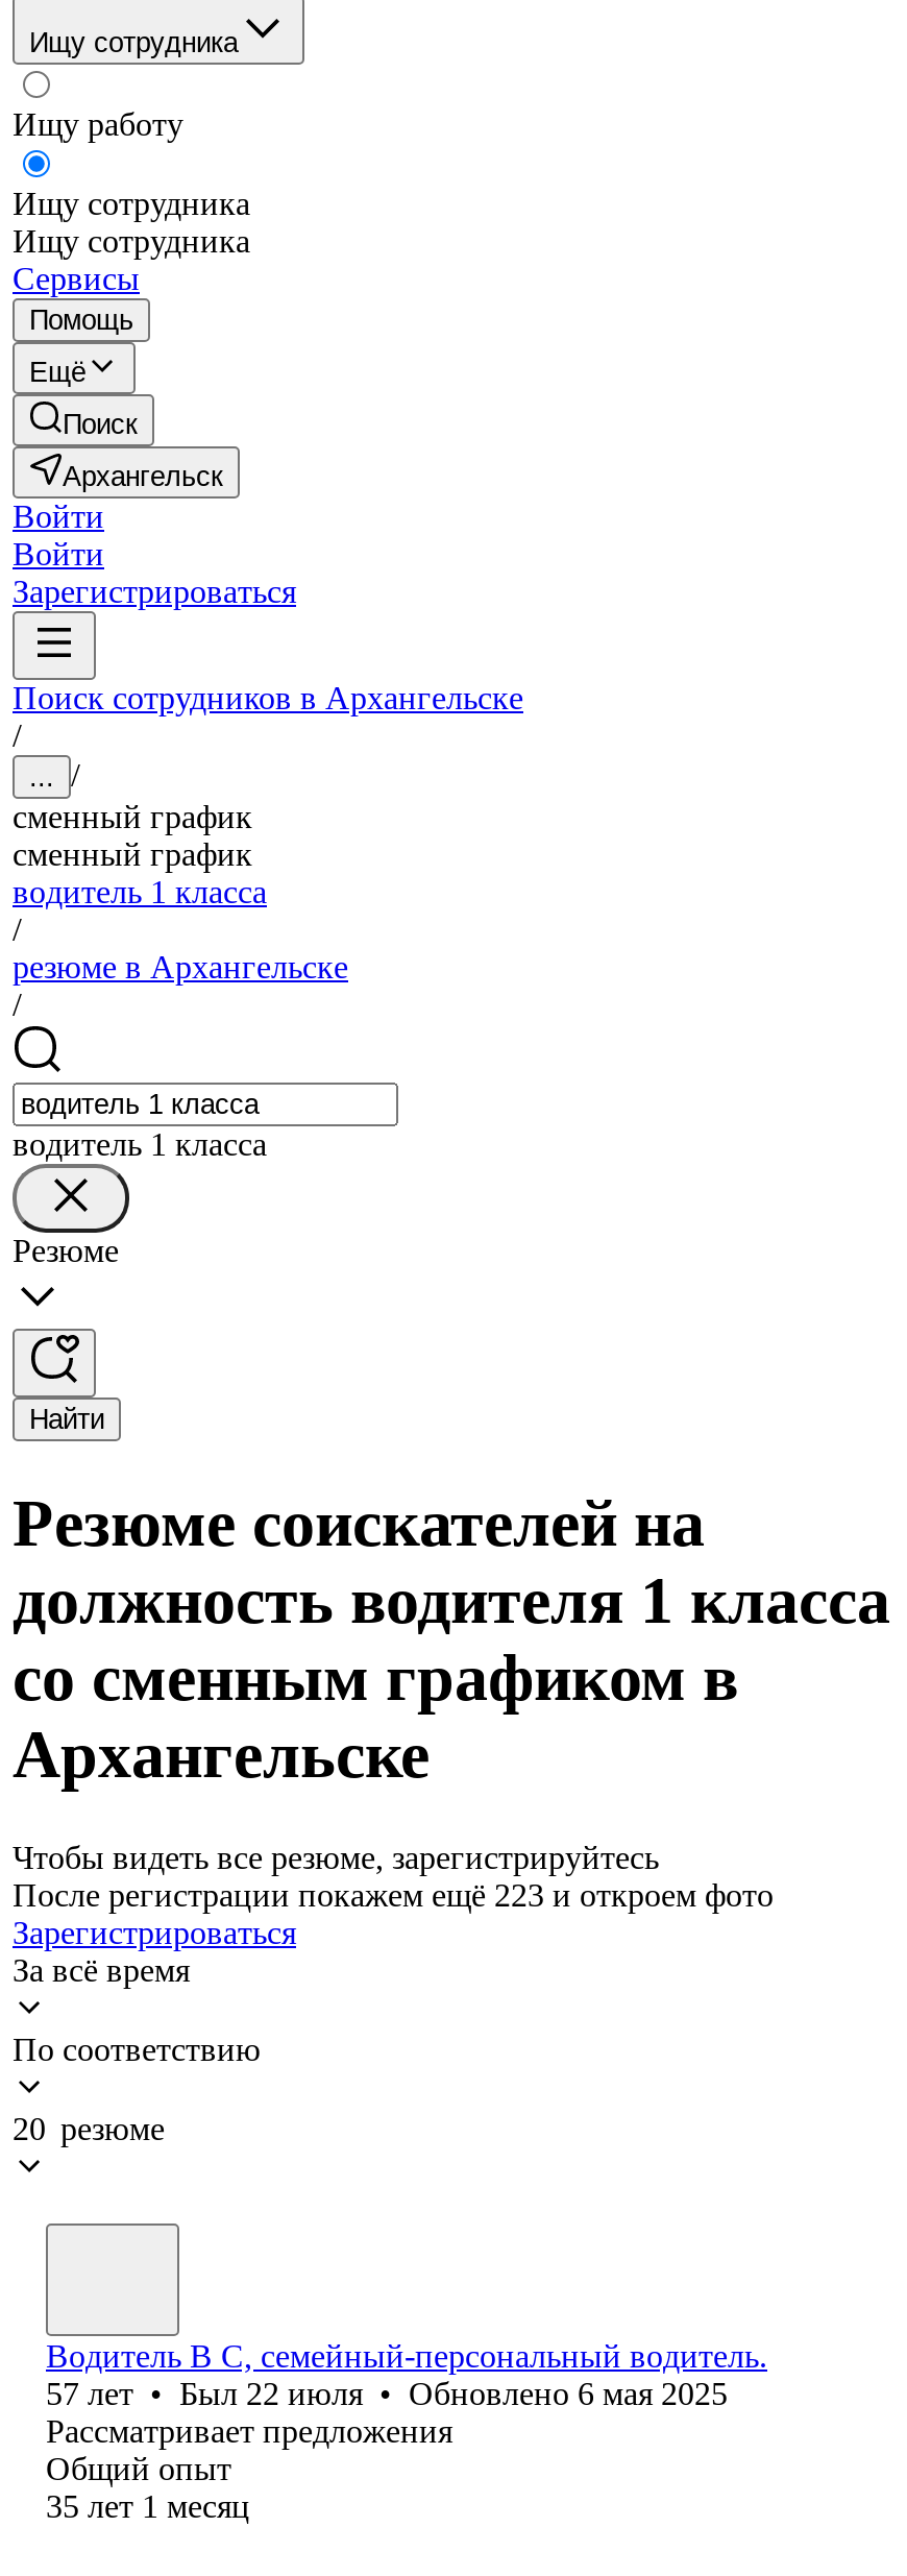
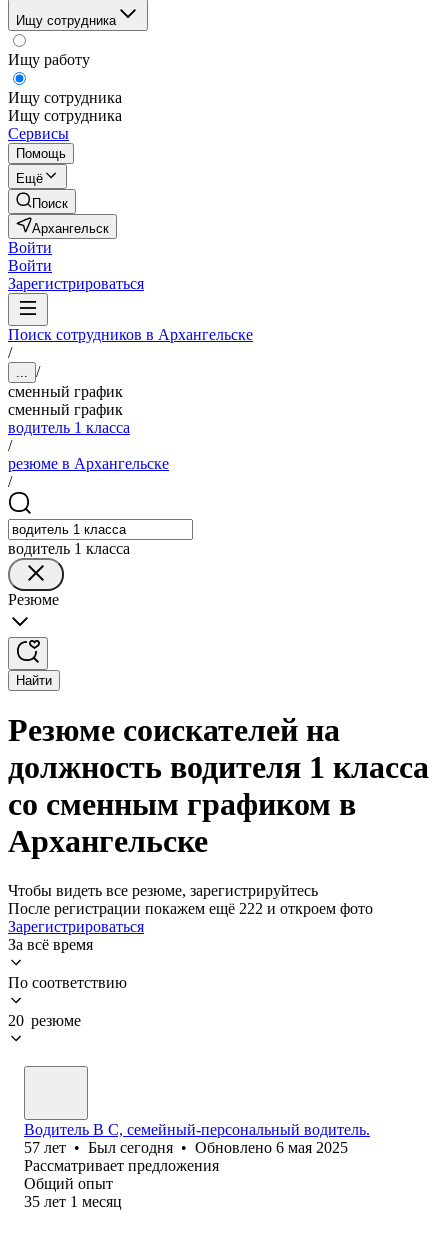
- После регистрации покажем ещё 223 и откроем фото
+ После регистрации покажем ещё 222 и откроем фото

- 57 лет • Был 22 июля • Обновлено 6 мая 2025
+ 57 лет • Был сегодня • Обновлено 6 мая 2025
